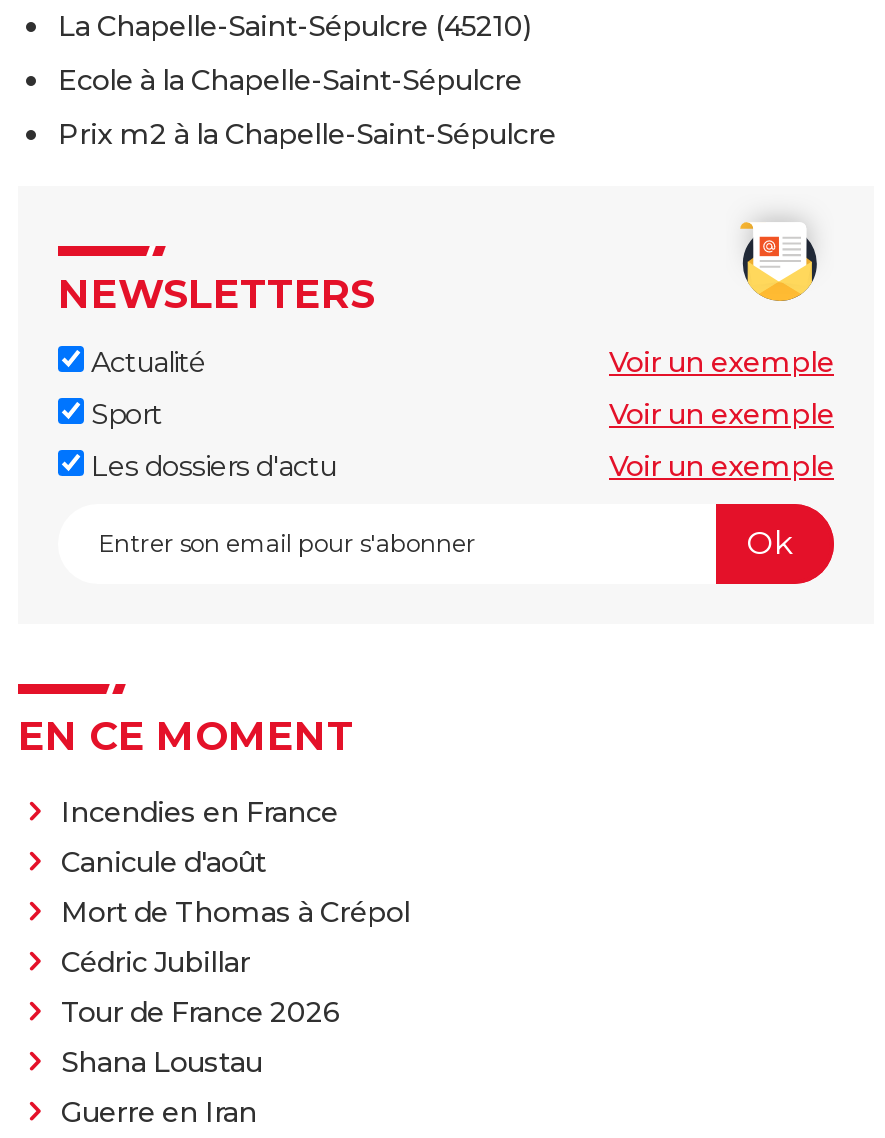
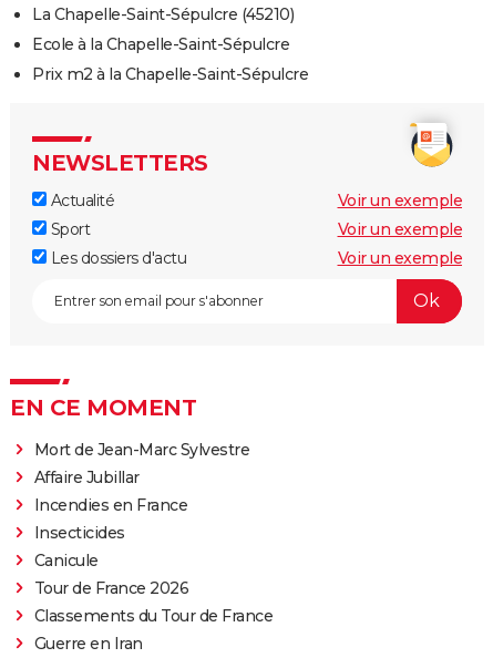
+ Mort de Jean-Marc Sylvestre
+ Affaire Jubillar

moved down: Incendies en France

- Canicule d'août
- Mort de Thomas à Crépol
- Cédric Jubillar
+ Insecticides
+ Canicule

- Shana Loustau
+ Classements du Tour de France
